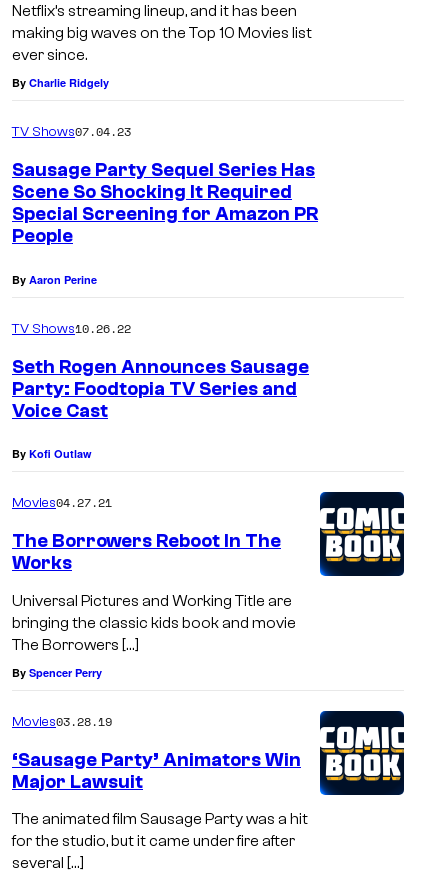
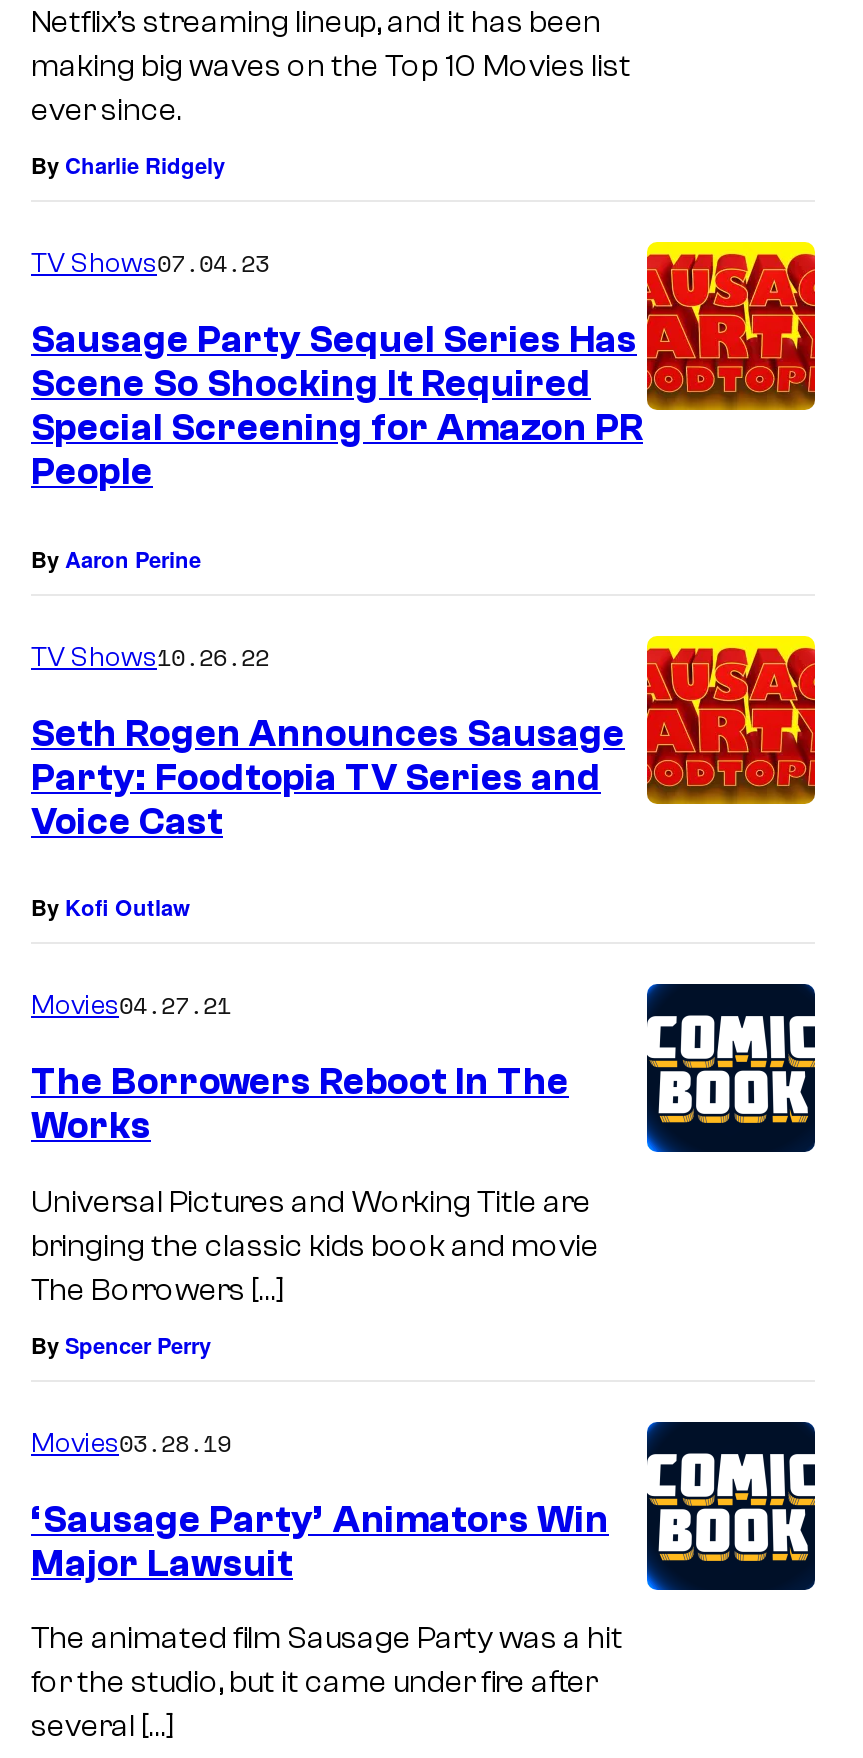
+ [image]

+ [image]
